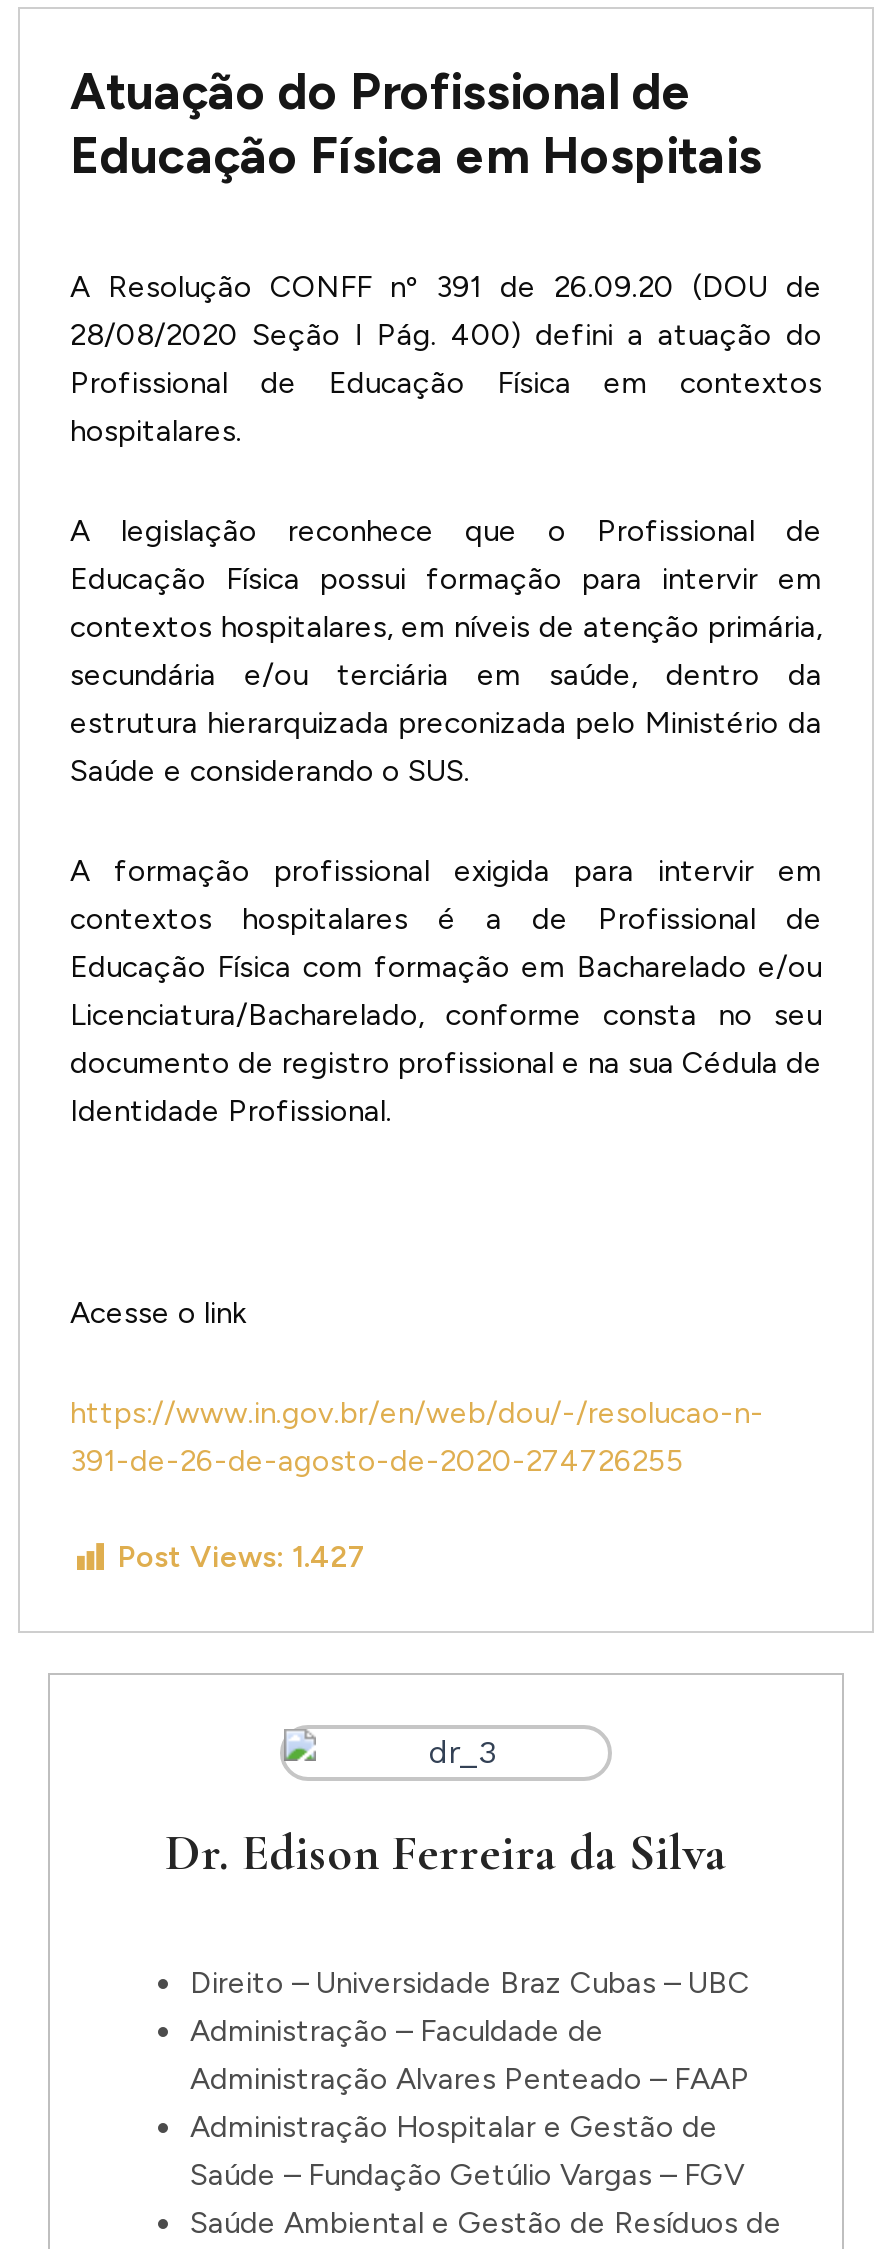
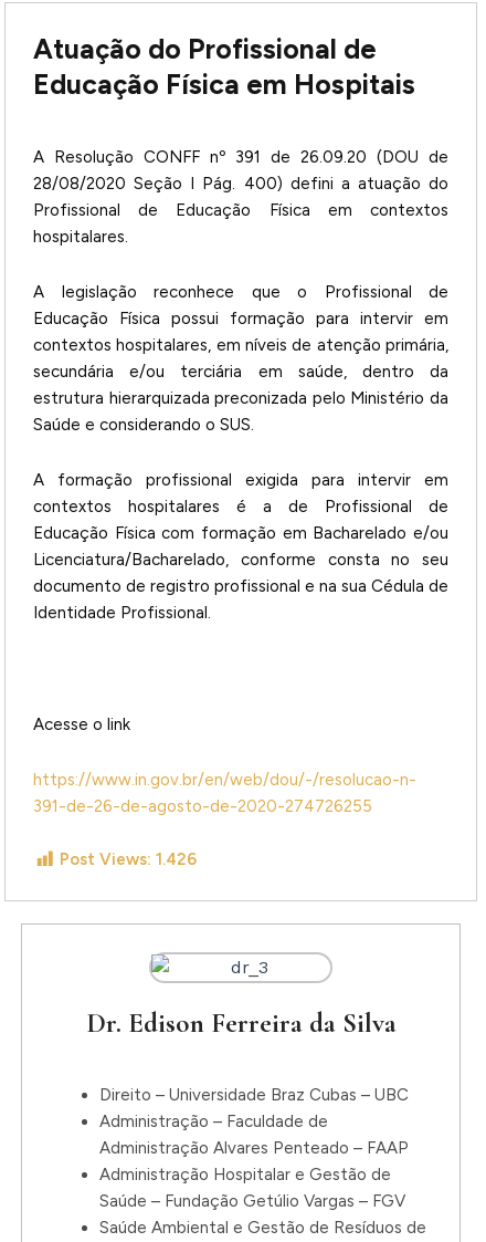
- Post Views: 1.427
+ Post Views: 1.426
